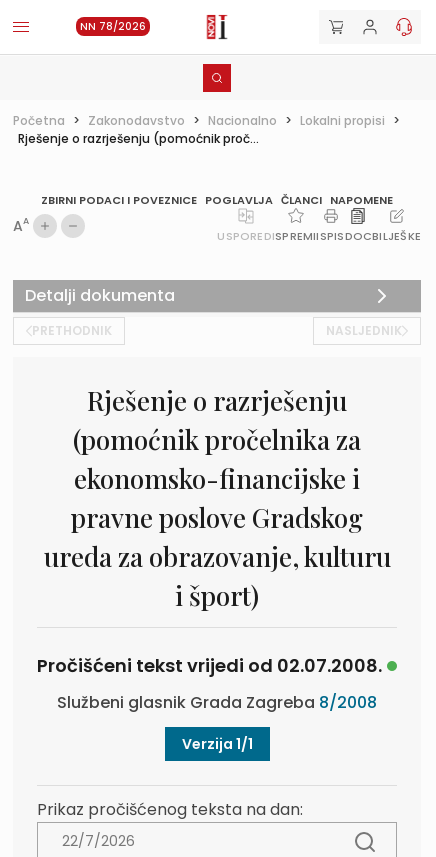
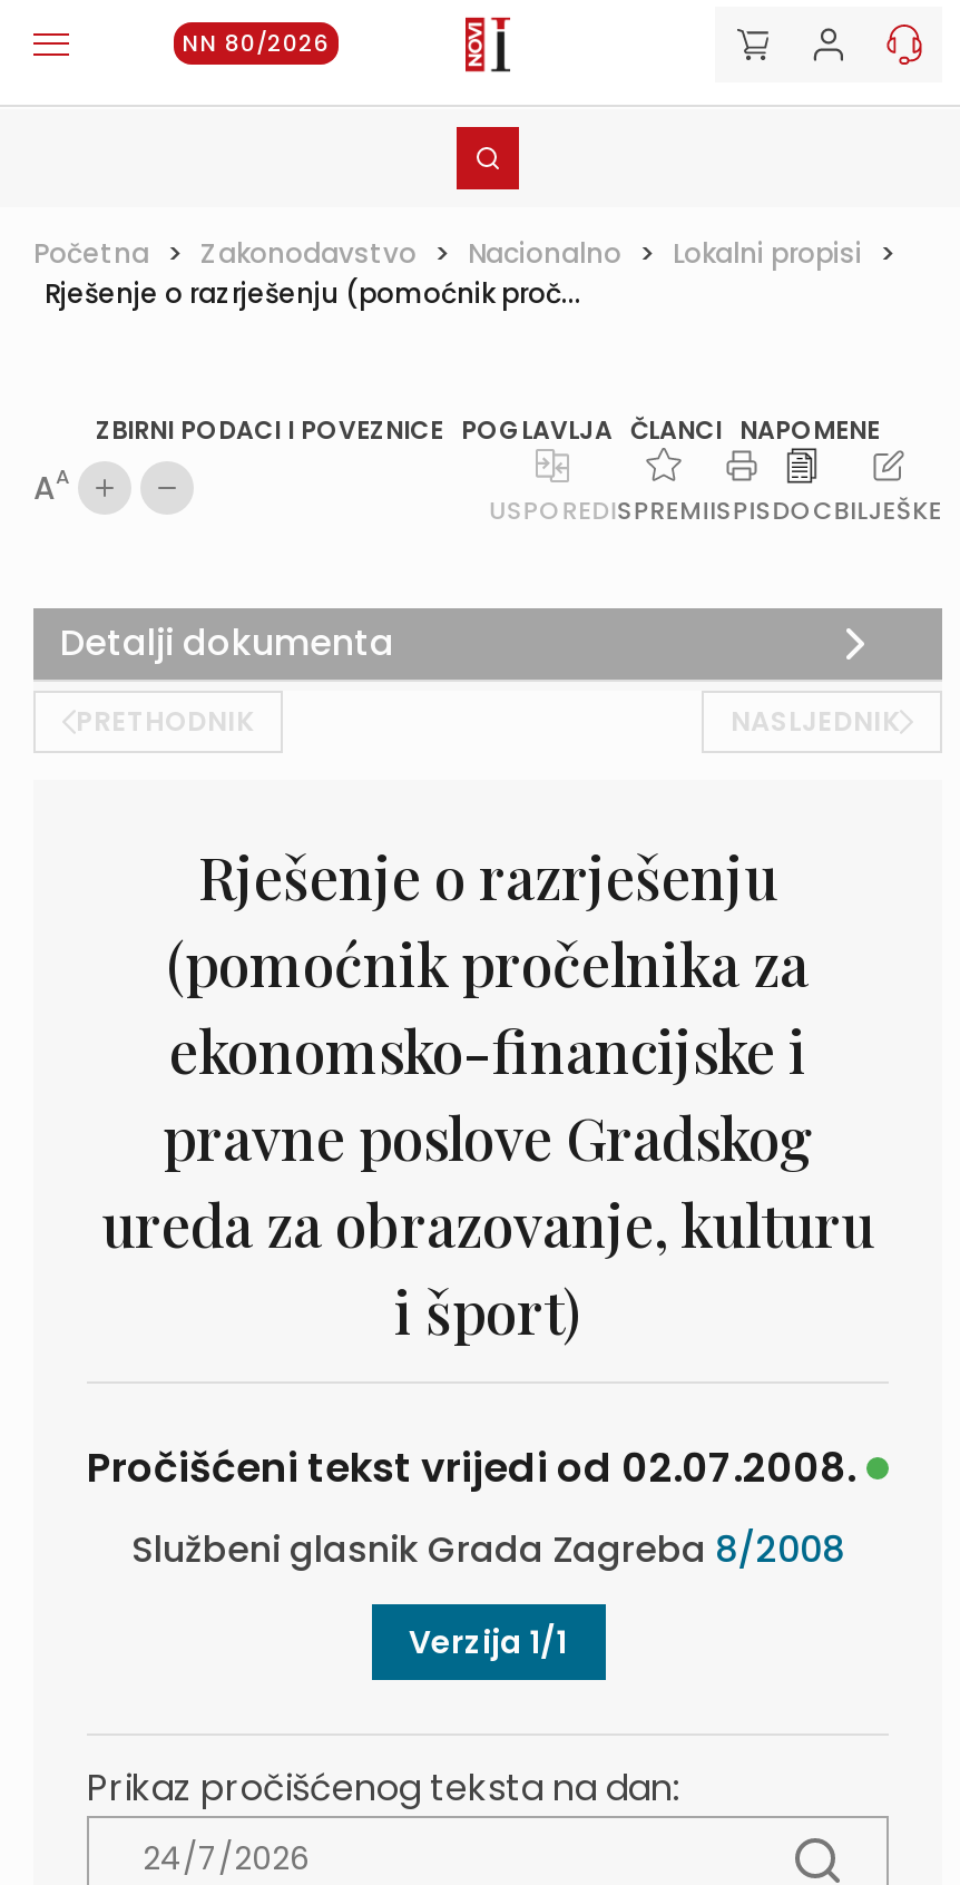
- NN 78/2026
+ NN 80/2026
